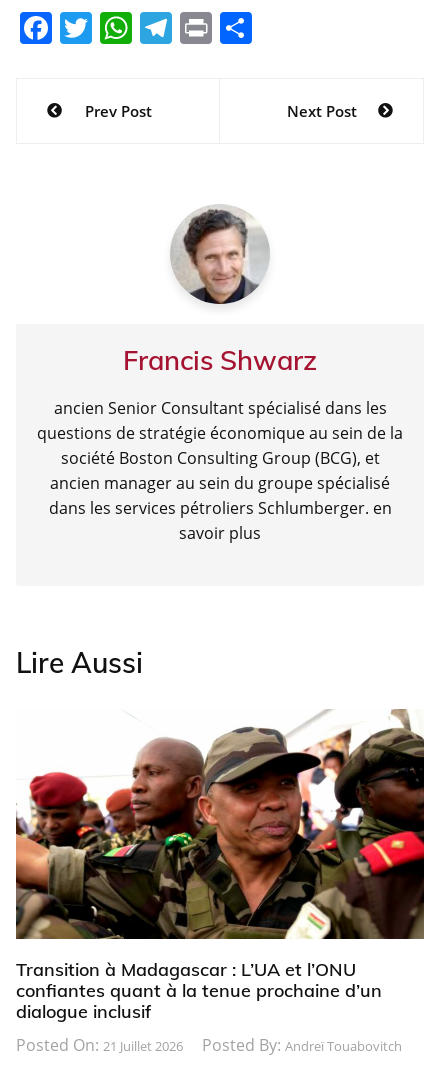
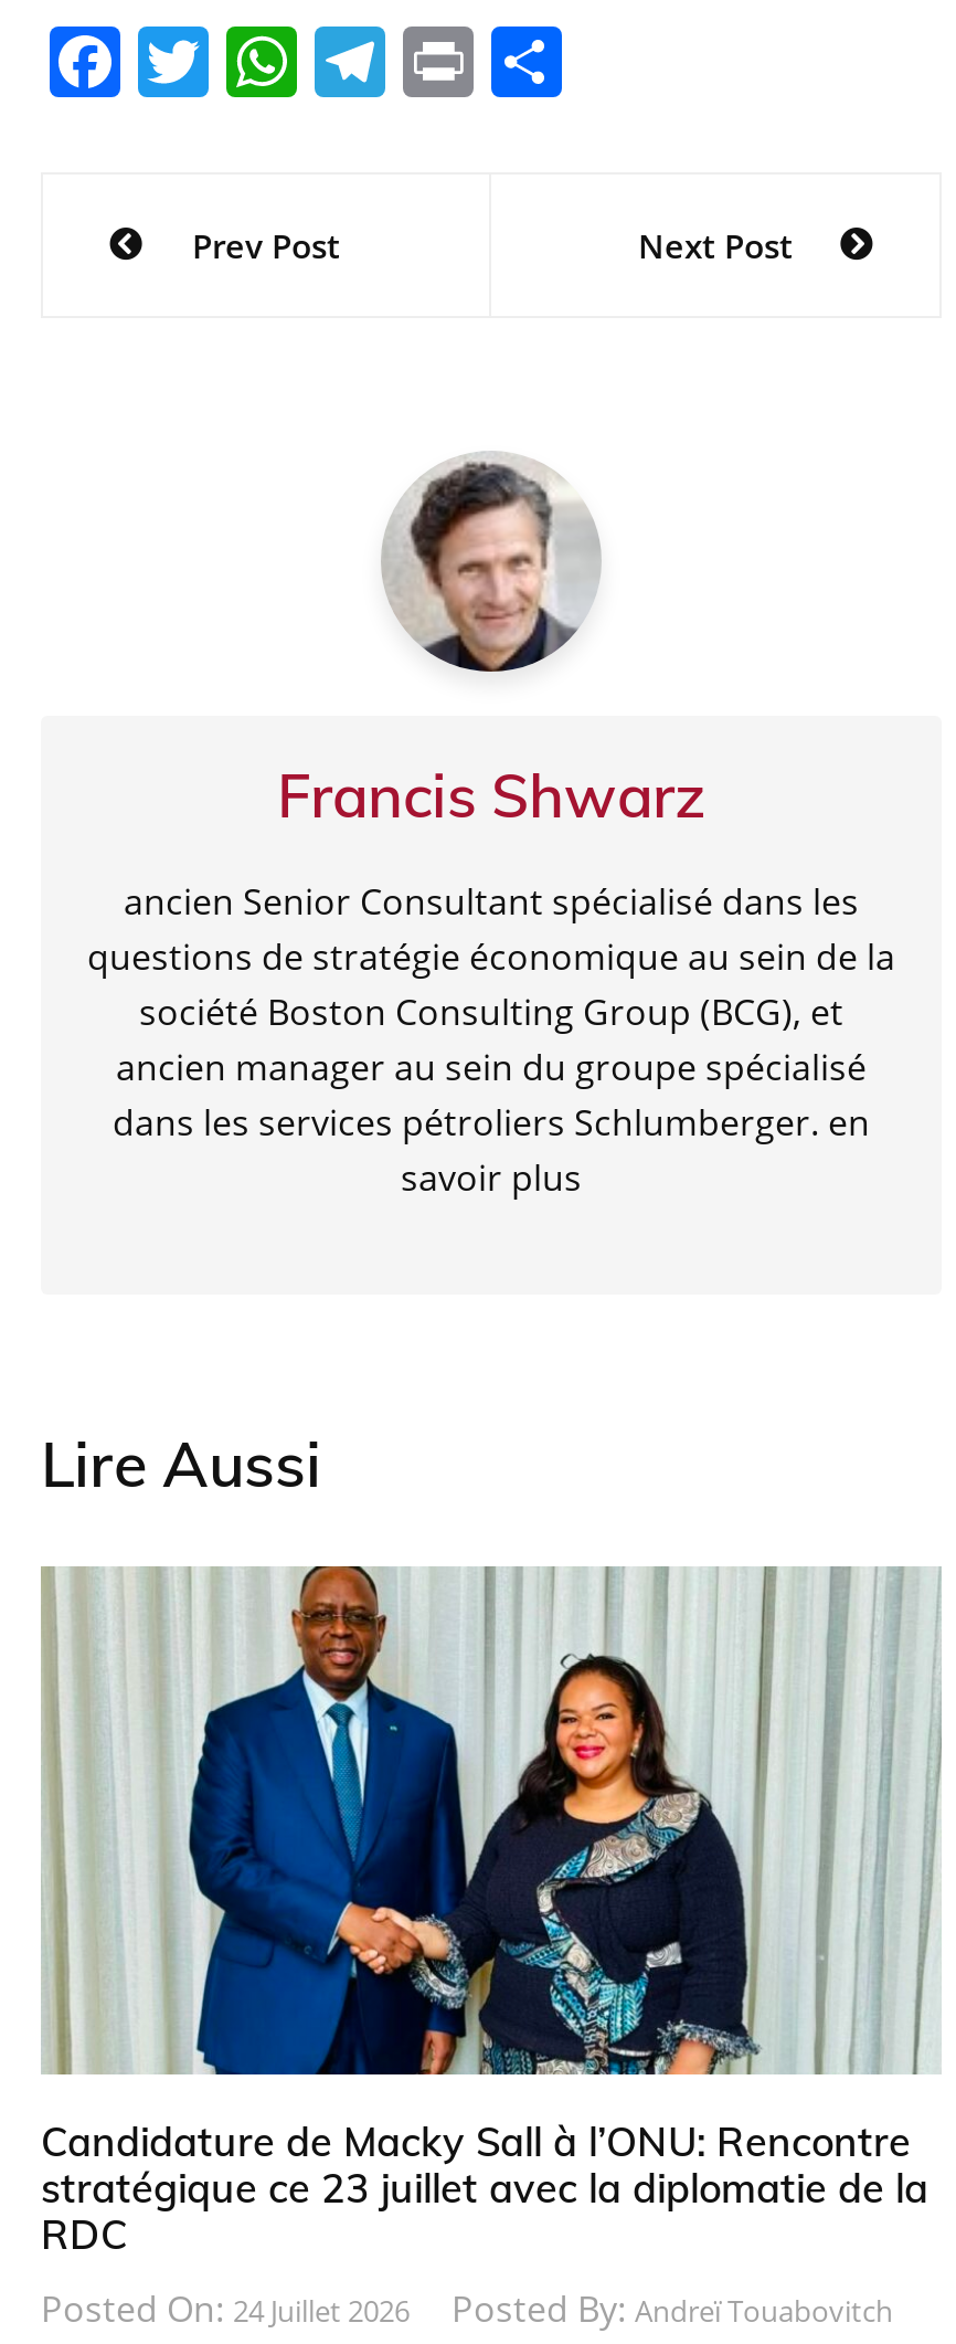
- [image]
- Transition à Madagascar : L’UA et l’ONU
- confiantes quant à la tenue prochaine d’un
- dialogue inclusif
+ [image]
+ Candidature de Macky Sall à l’ONU: Rencontre
+ stratégique ce 23 juillet avec la diplomatie de la
+ RDC

- Posted On: 21 Juillet 2026
+ Posted On: 24 Juillet 2026
